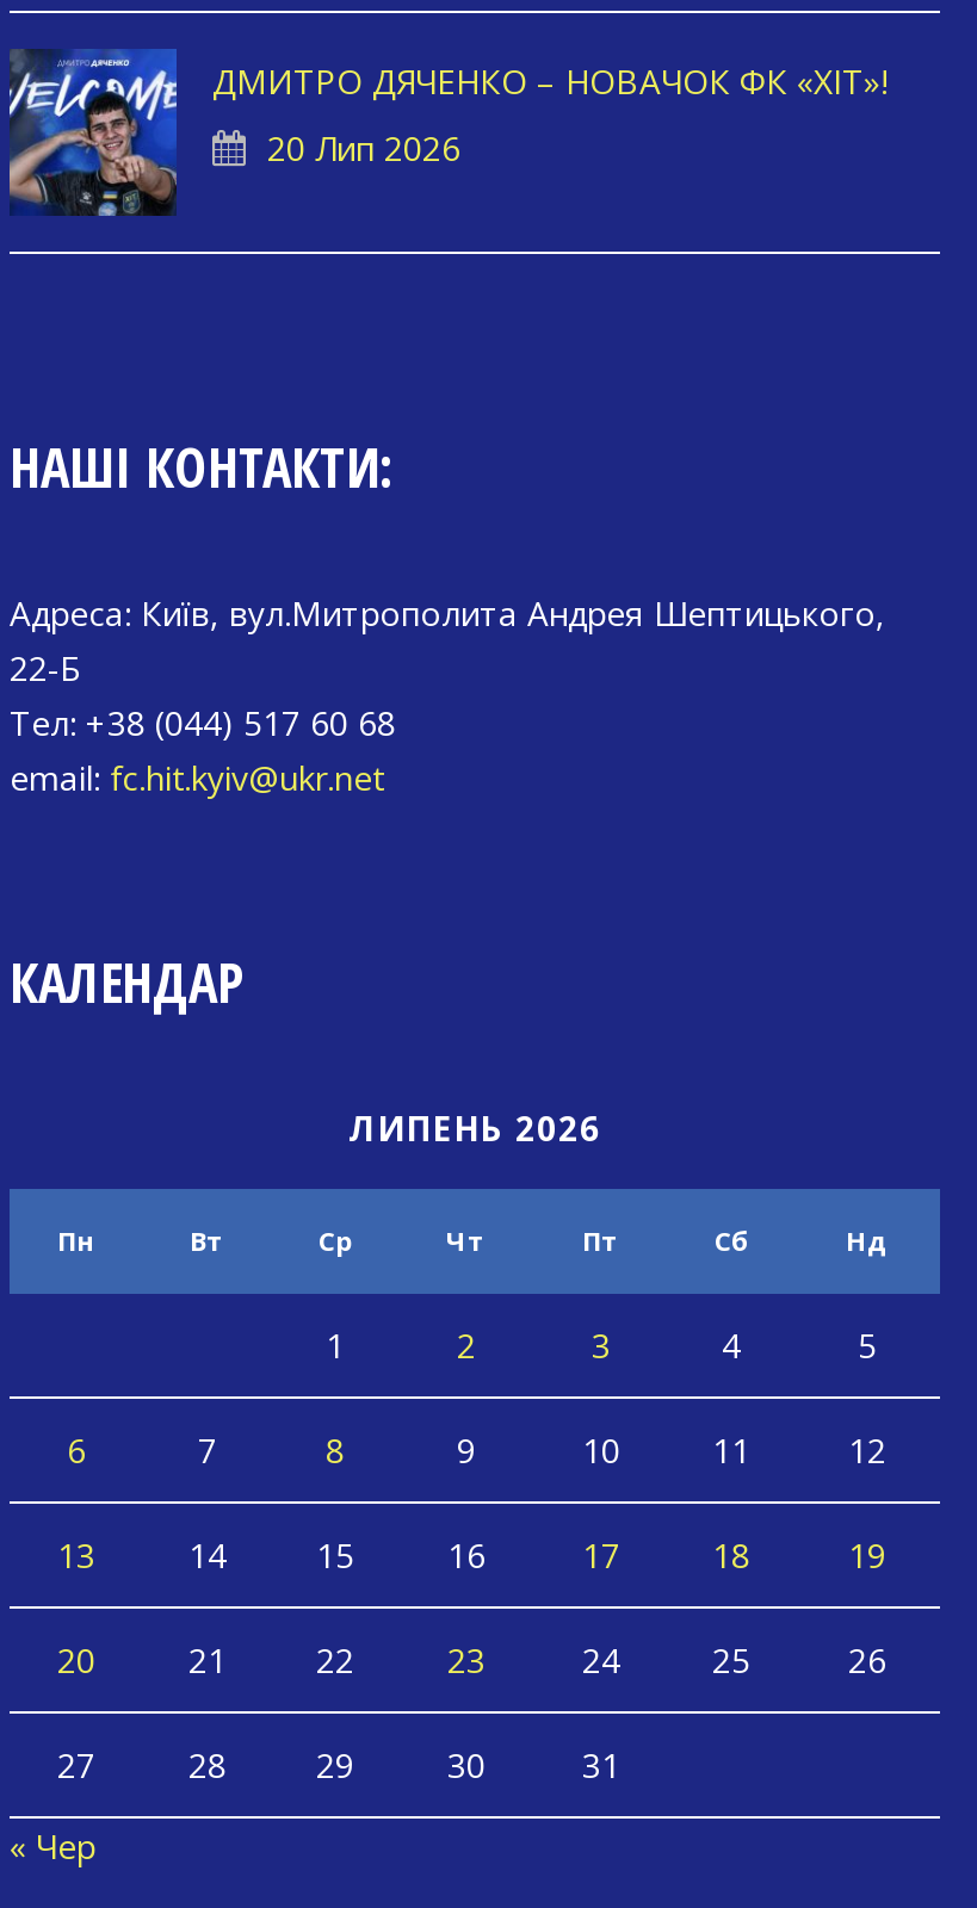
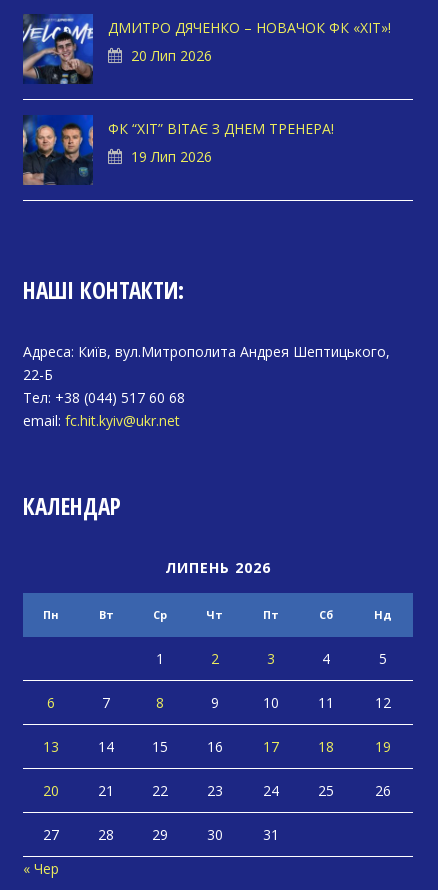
+ [image]
+ ФК “ХІТ” ВІТАЄ З ДНЕМ ТРЕНЕРА!
+ 19 Лип 2026
